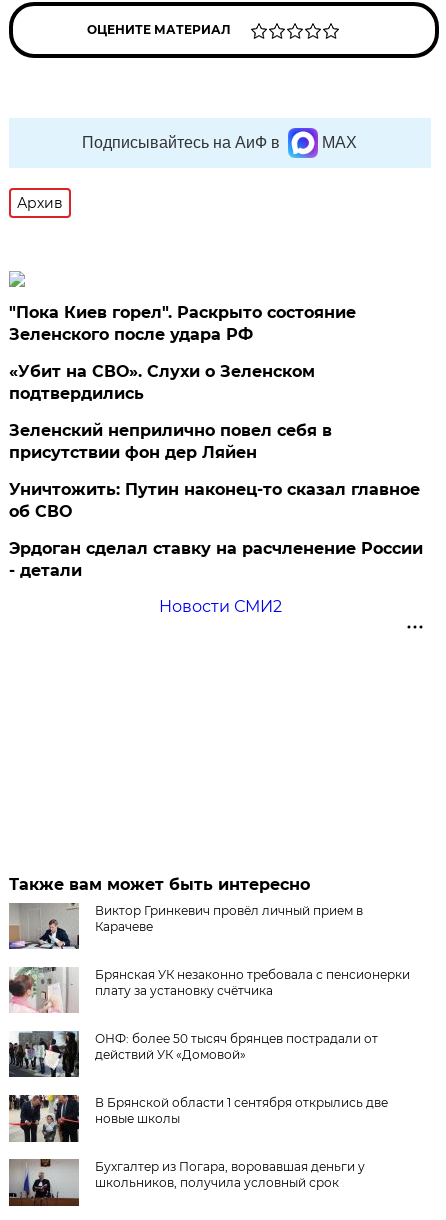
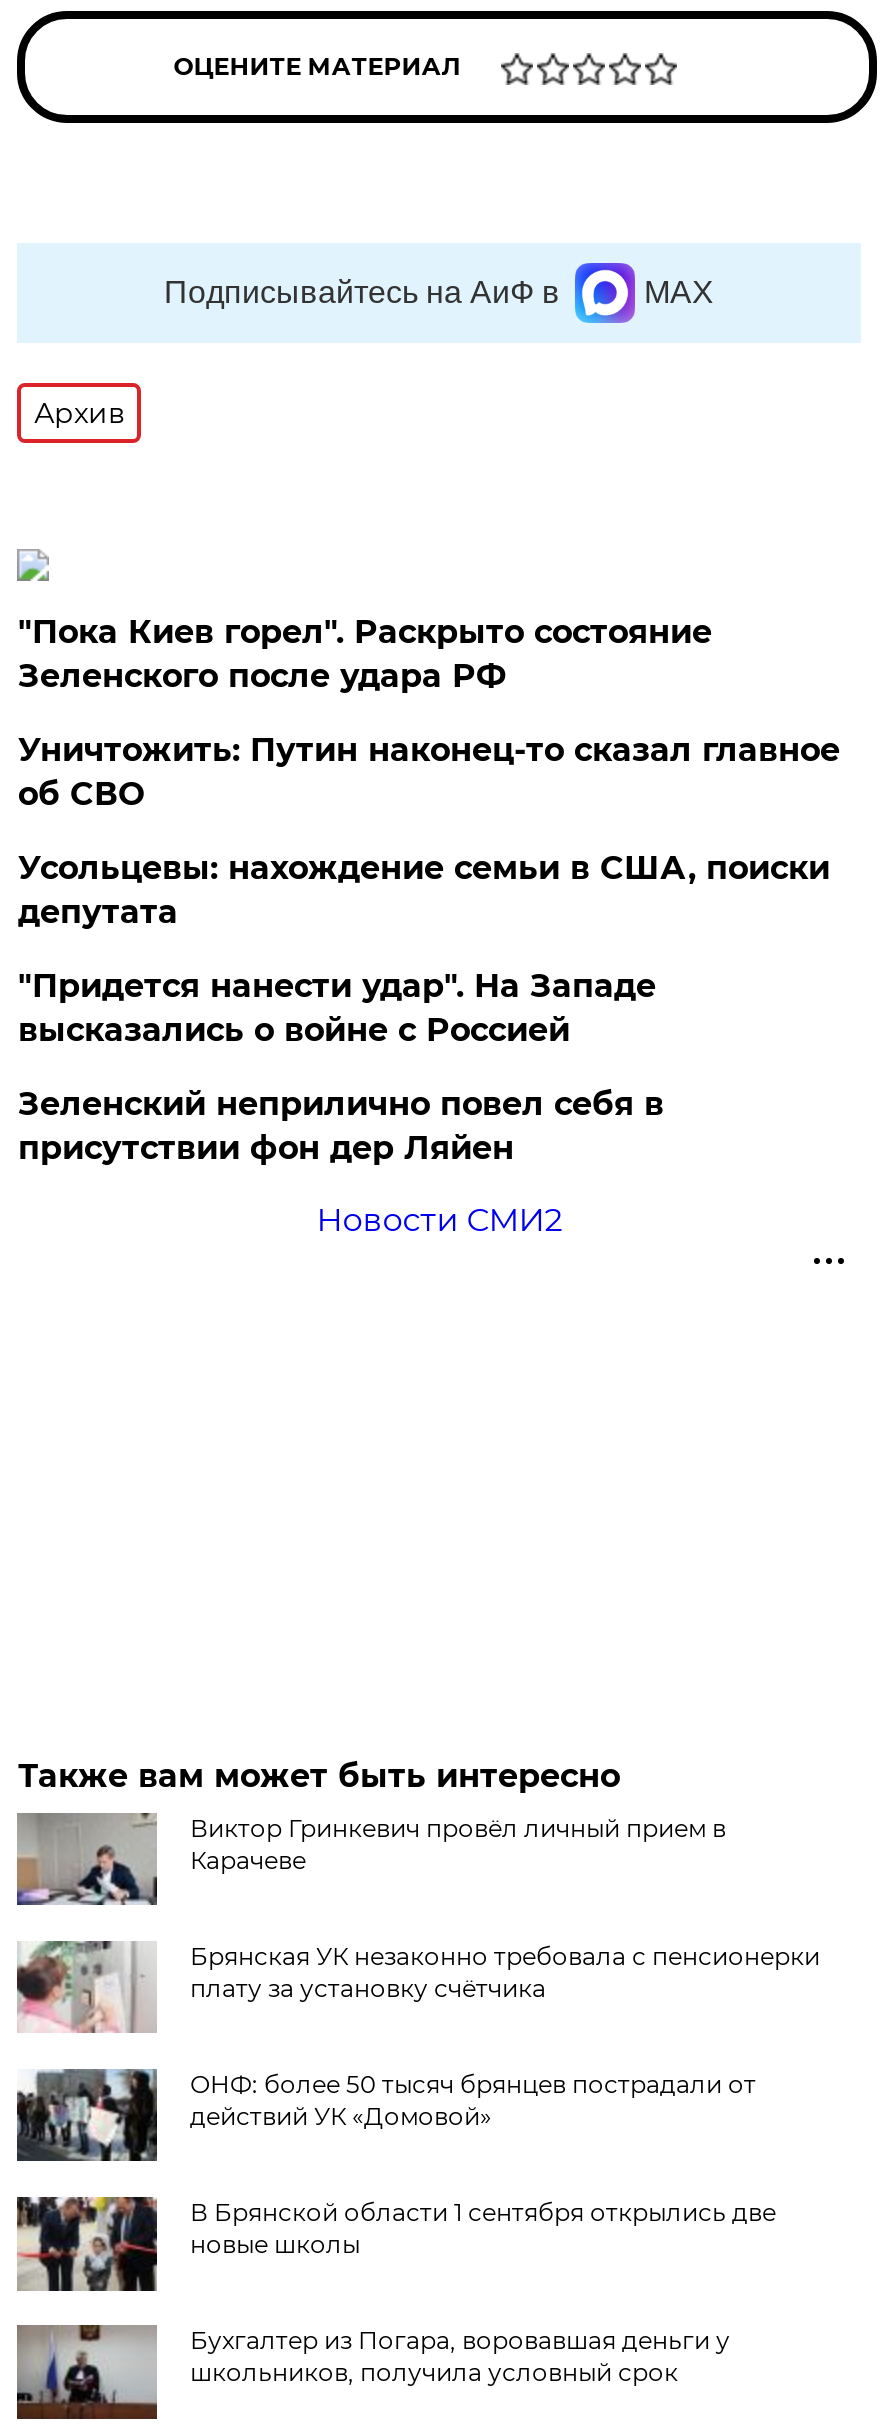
- «Убит на СВО». Слухи о Зеленском
- подтвердились
+ Усольцевы: нахождение семьи в США, поиски
+ депутата
+ "Придется нанести удар". На Западе
+ высказались о войне с Россией

moved down: Зеленский неприлично повел cебя в | присутствии фон дер Ляйен

moved up: Уничтожить: Путин наконец-то сказал главное | об СВО

- Эрдоган сделал ставку на расчленение России
- - детали
